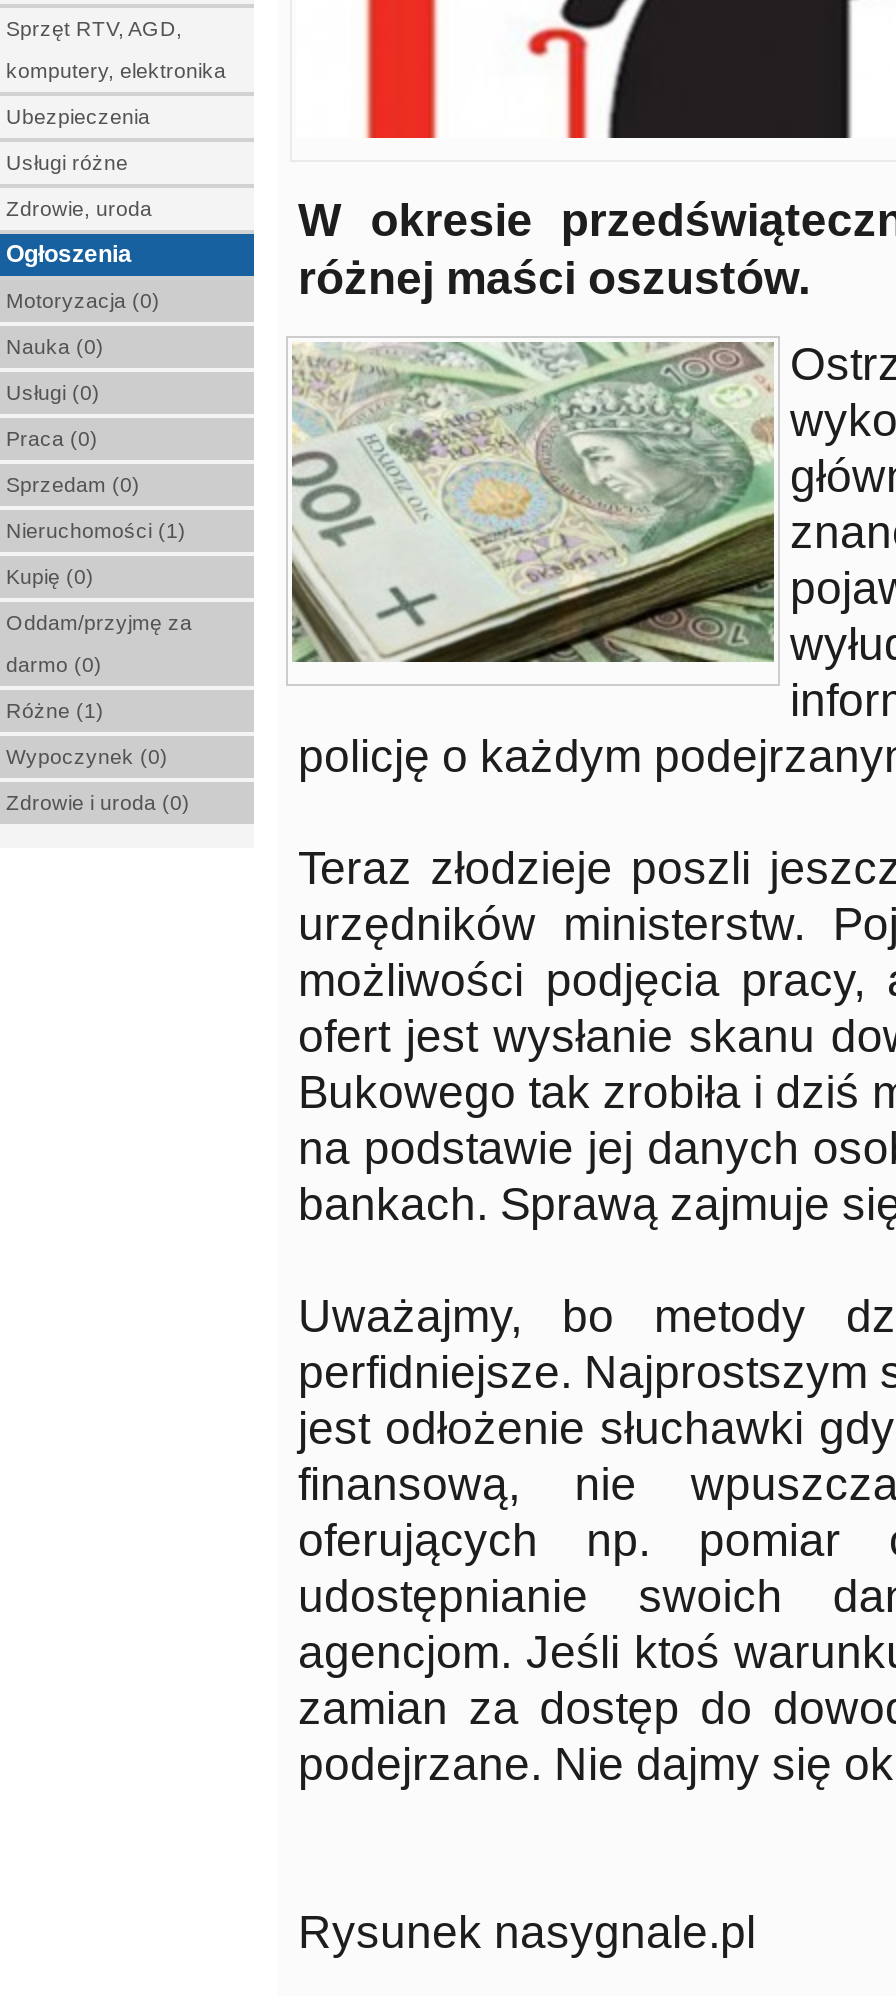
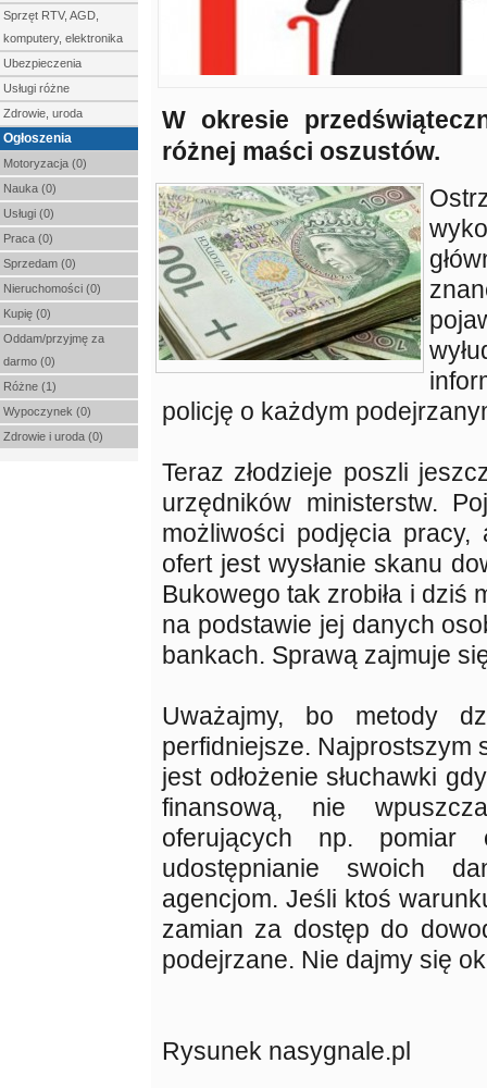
- Nieruchomości (1)
+ Nieruchomości (0)
